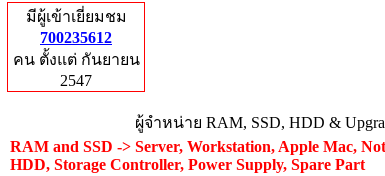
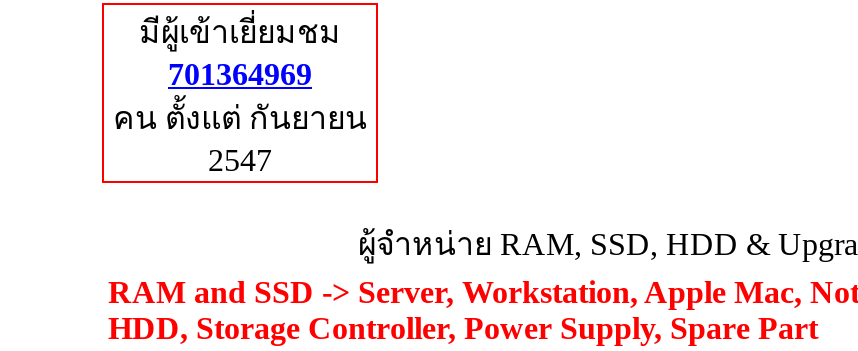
- 700235612
+ 701364969
